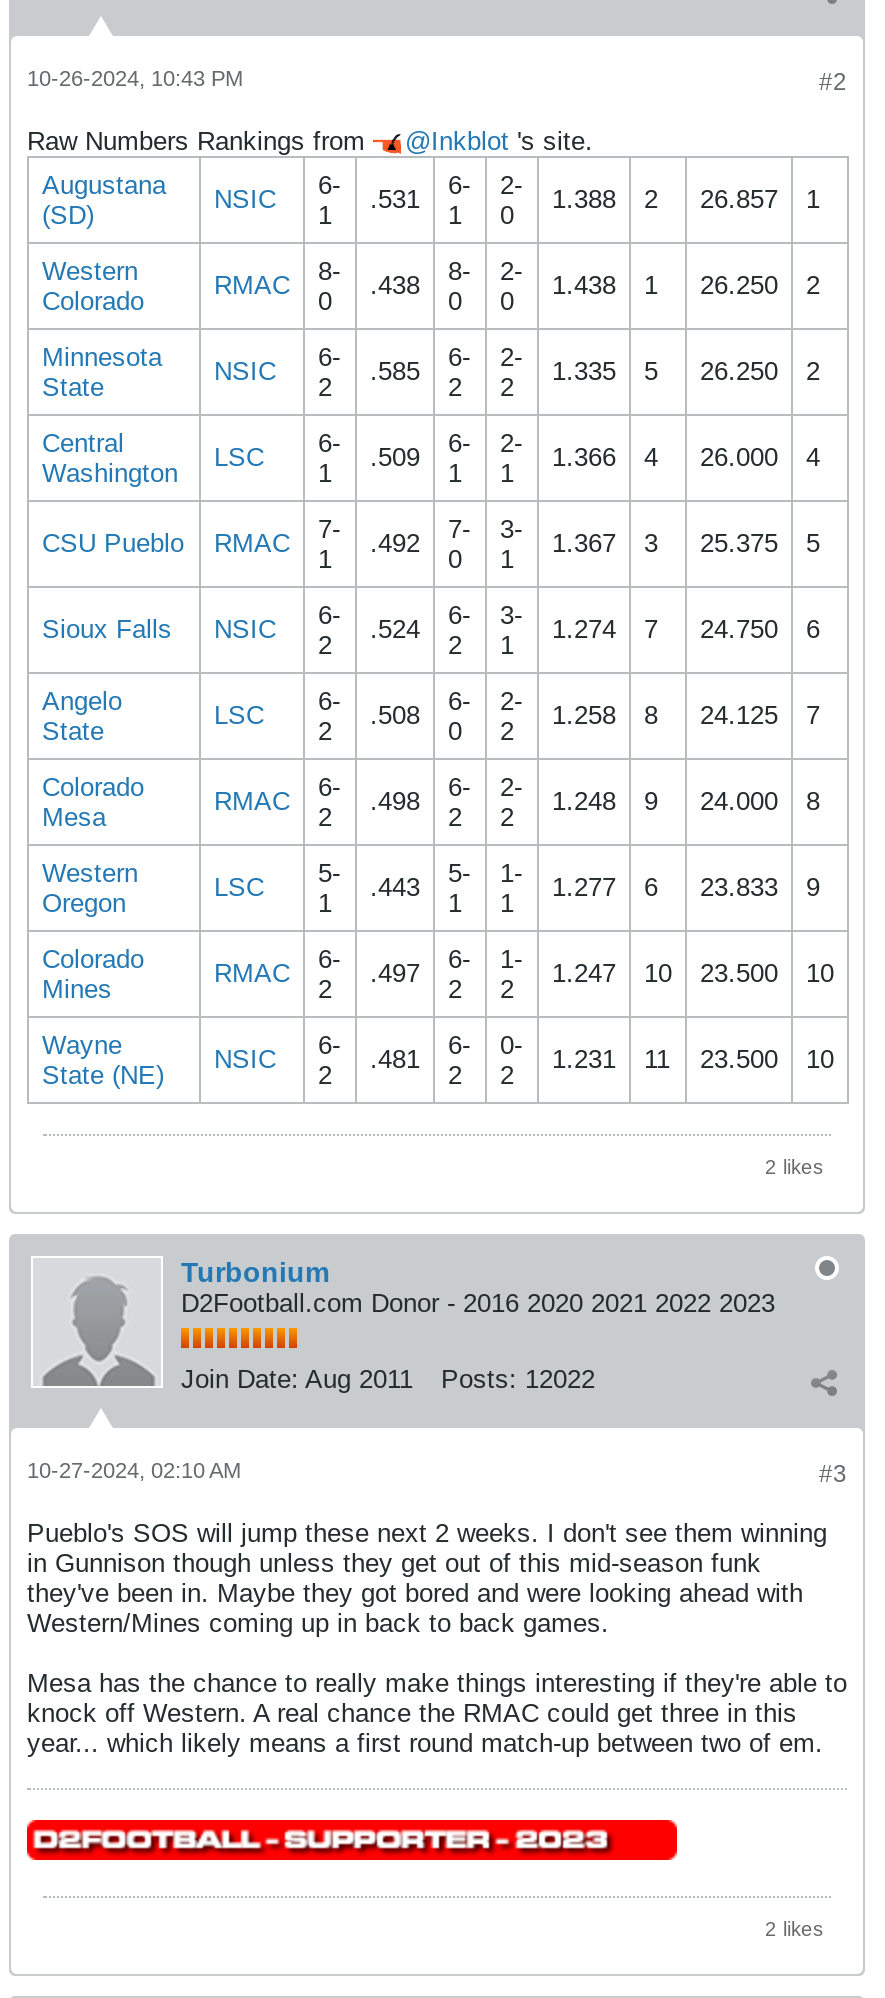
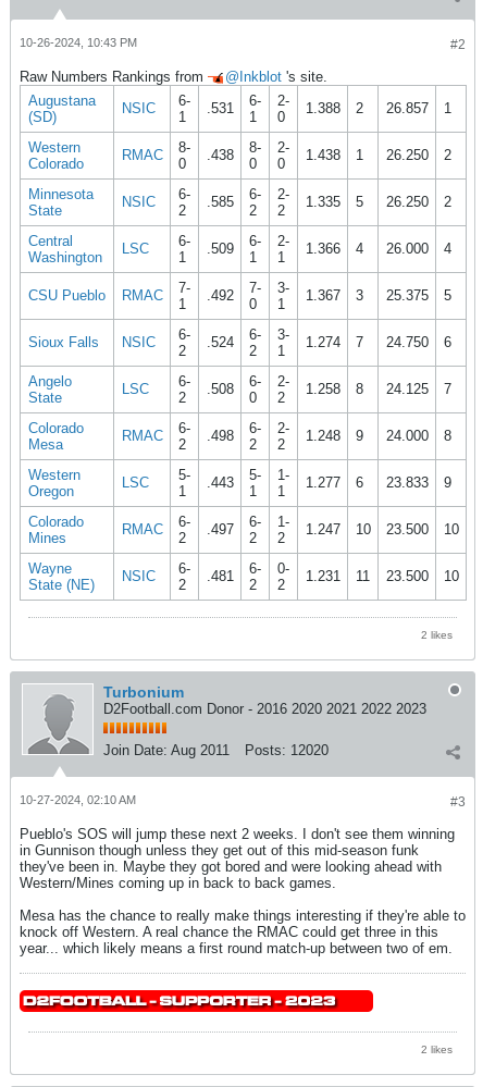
- Join Date: Aug 2011 Posts: 12022
+ Join Date: Aug 2011 Posts: 12020
